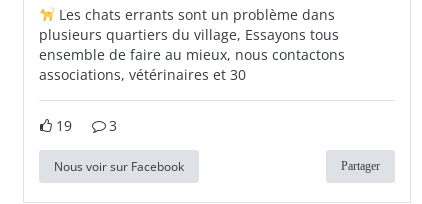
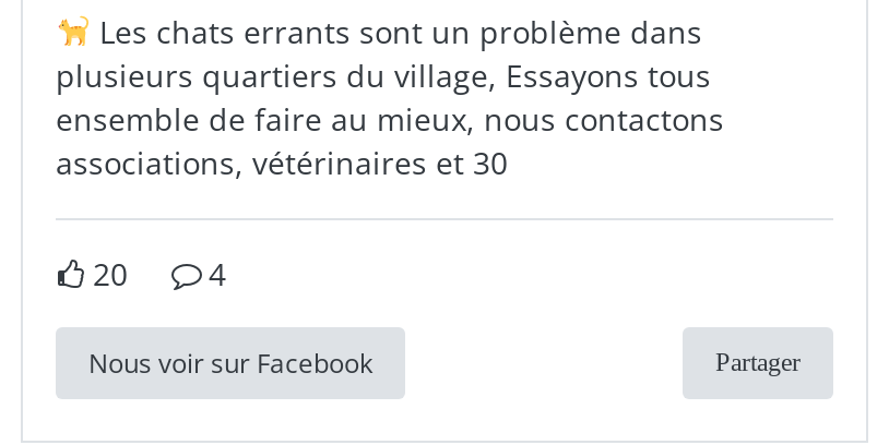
- 19
+ 20

- 3
+ 4
